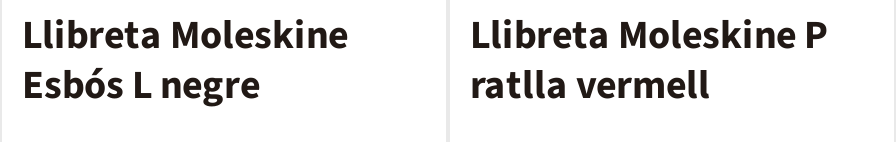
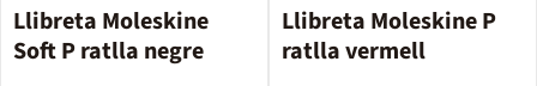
- Esbós L negre
+ Soft P ratlla negre
